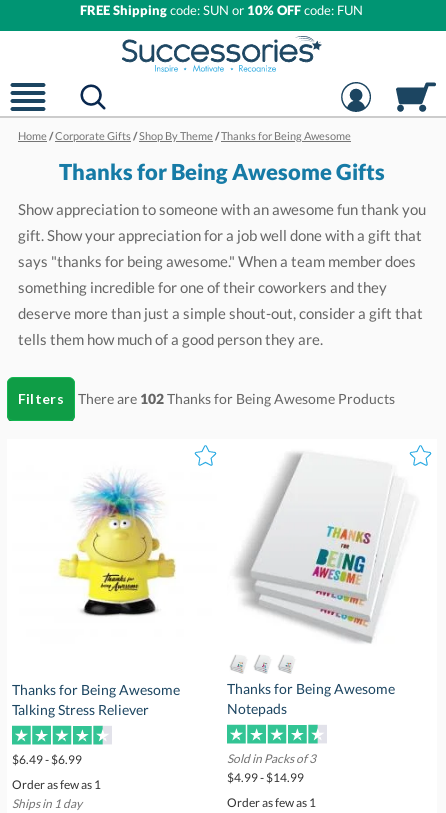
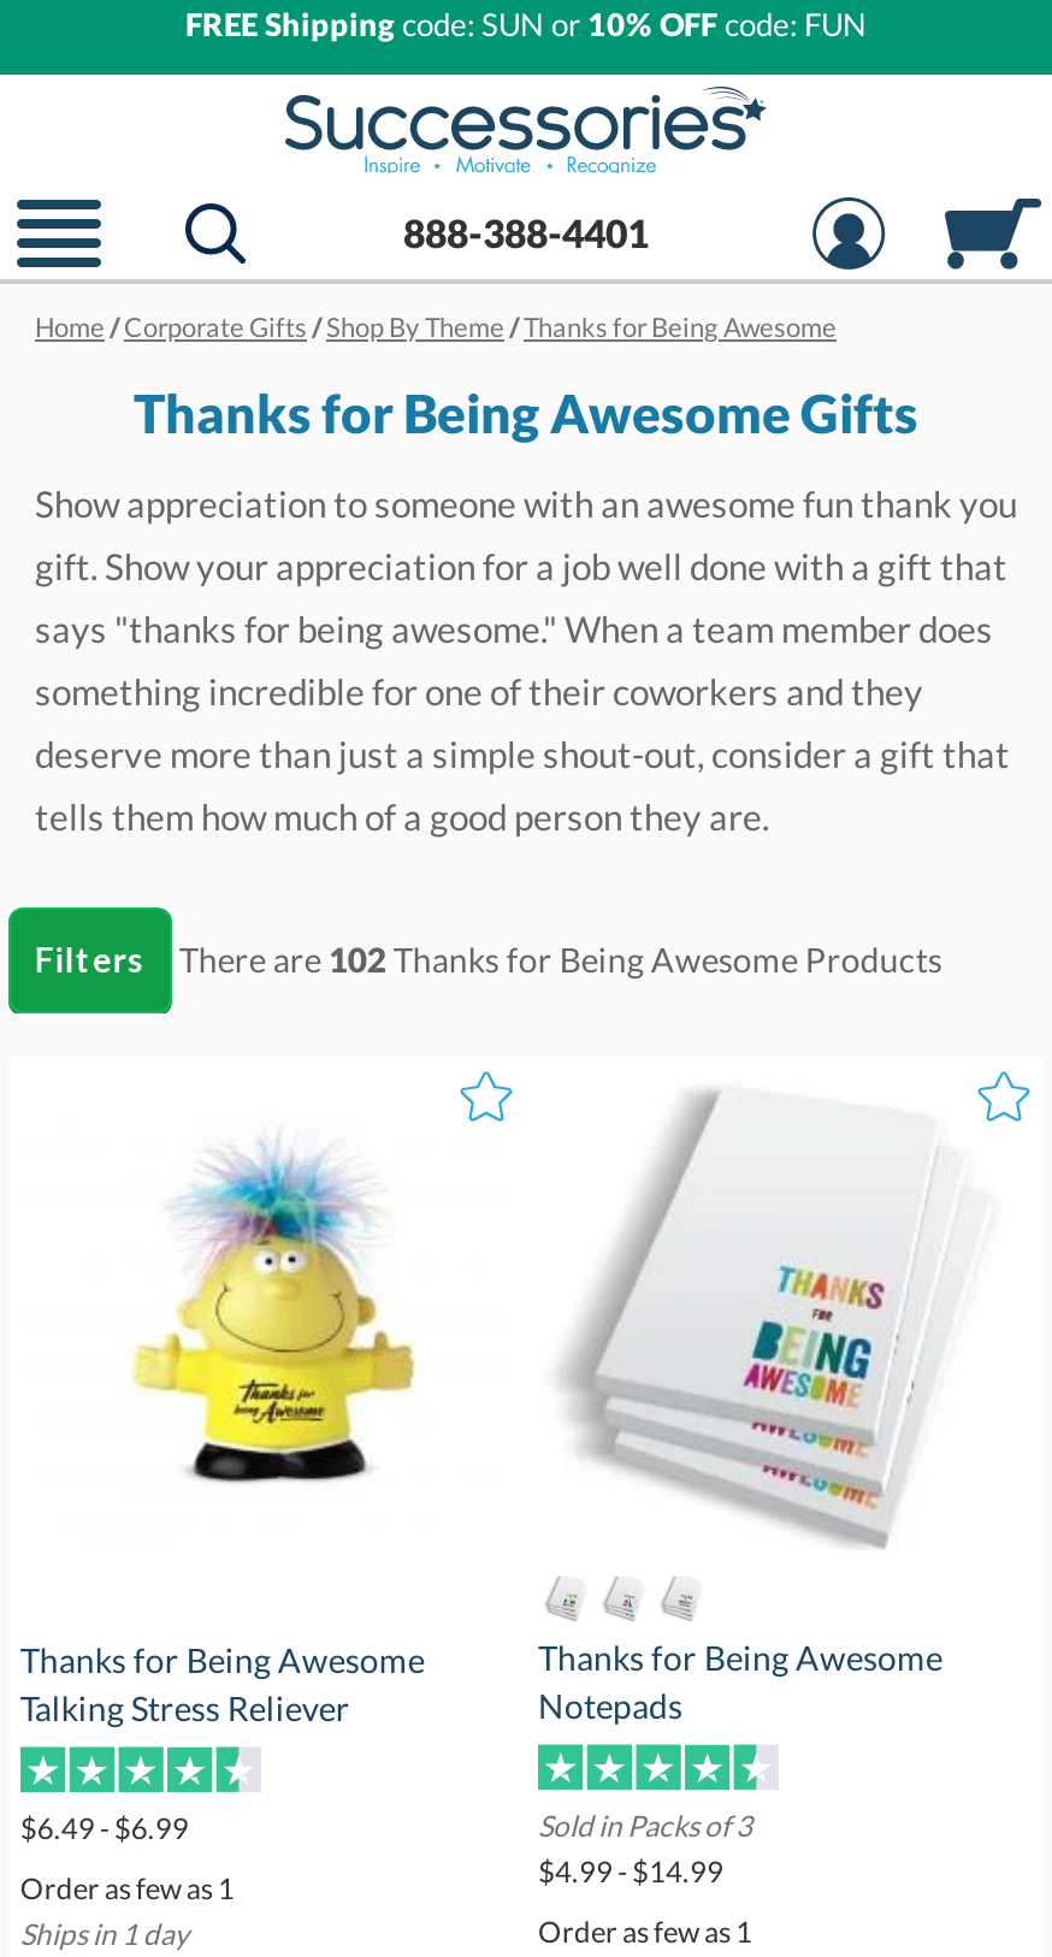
+ 888-388-4401
